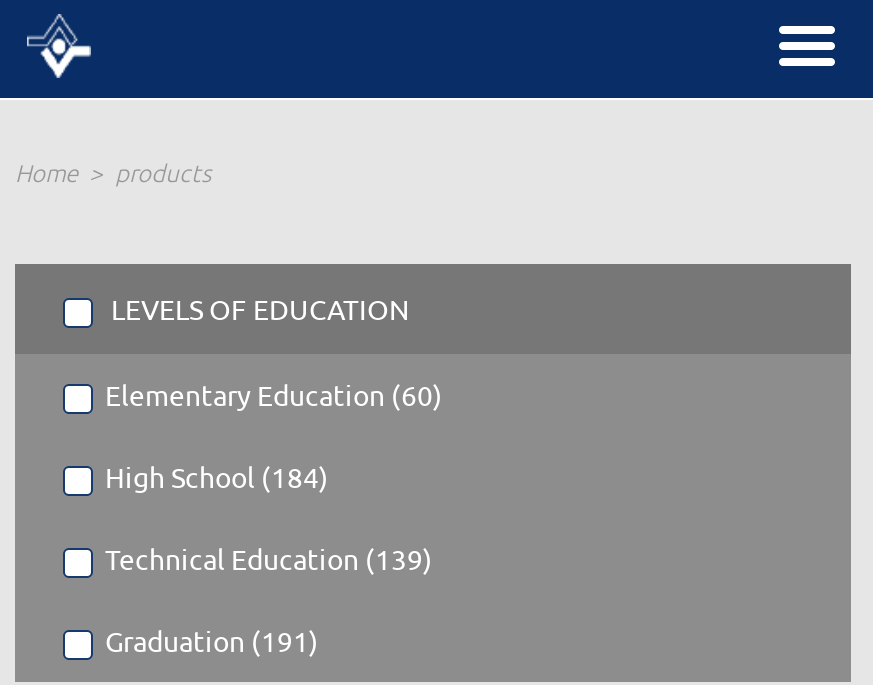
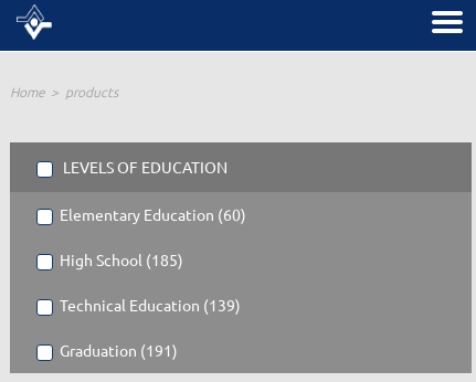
- High School (184)
+ High School (185)
